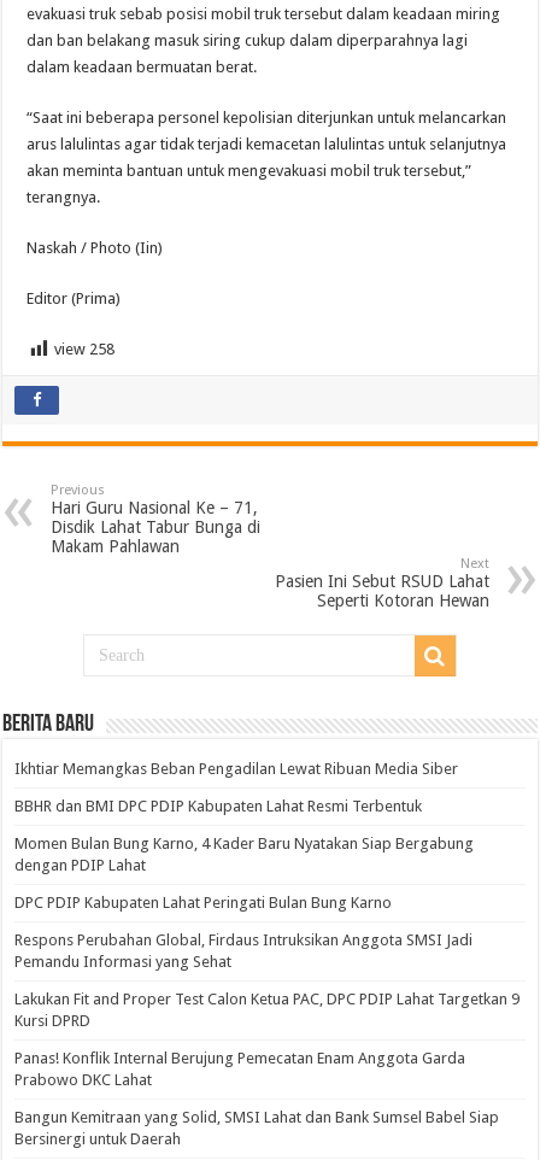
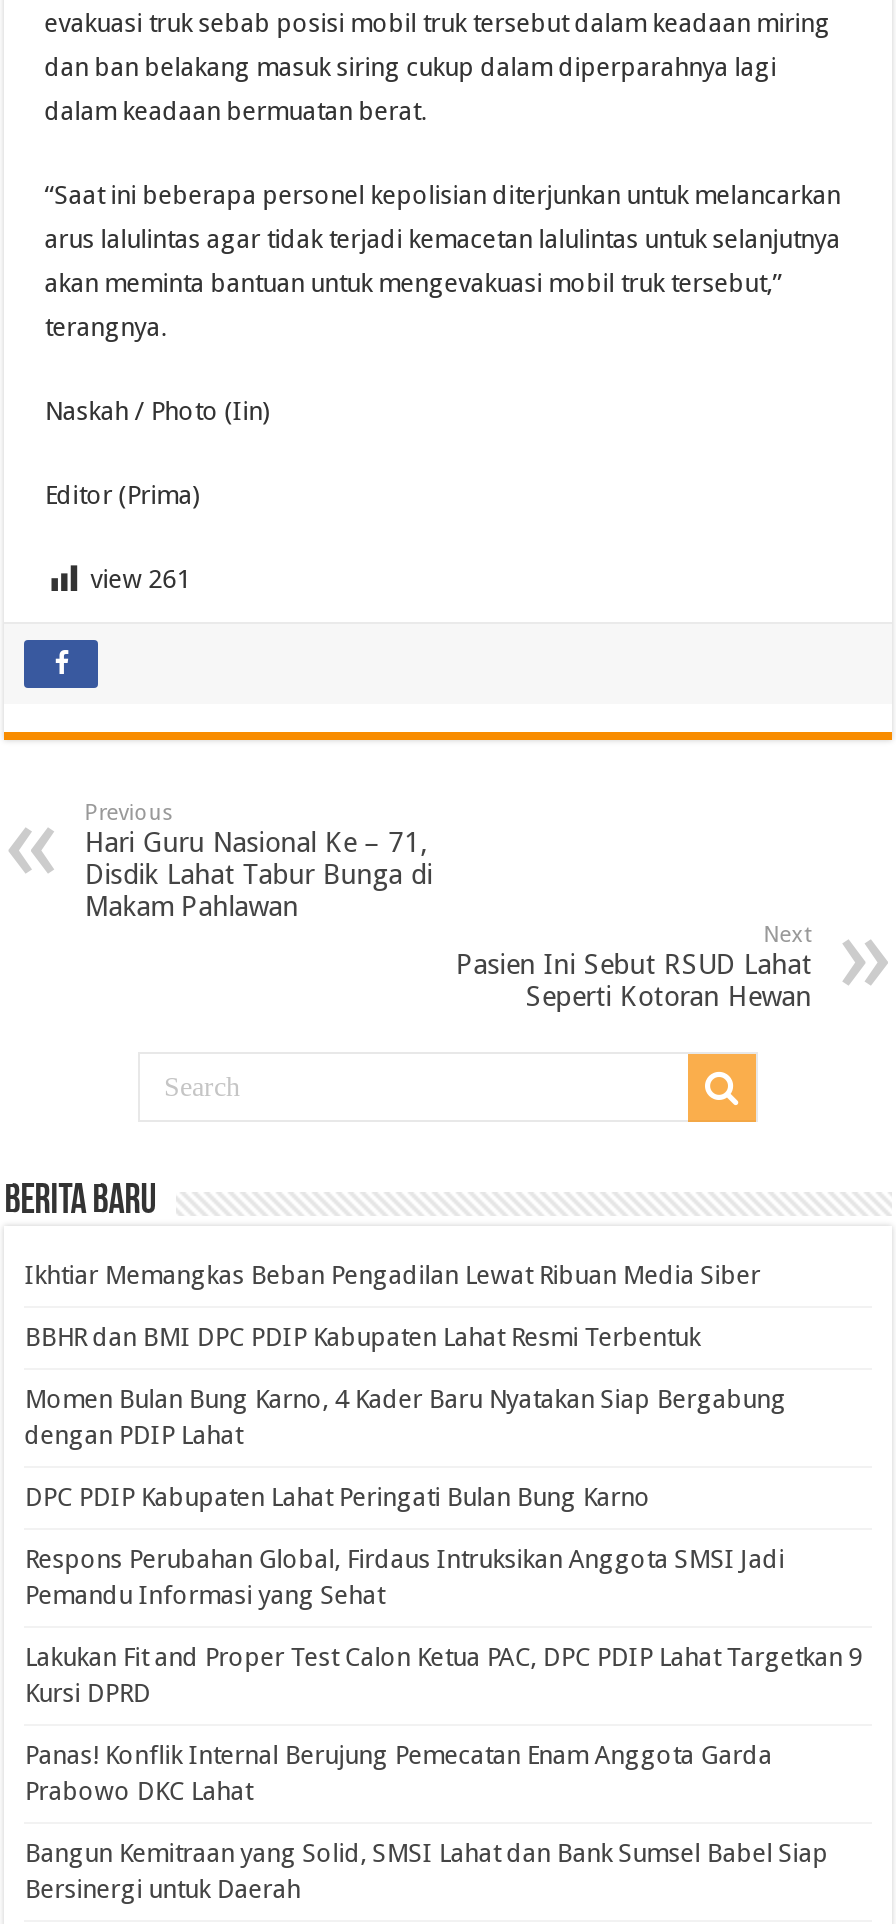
- view 258
+ view 261
